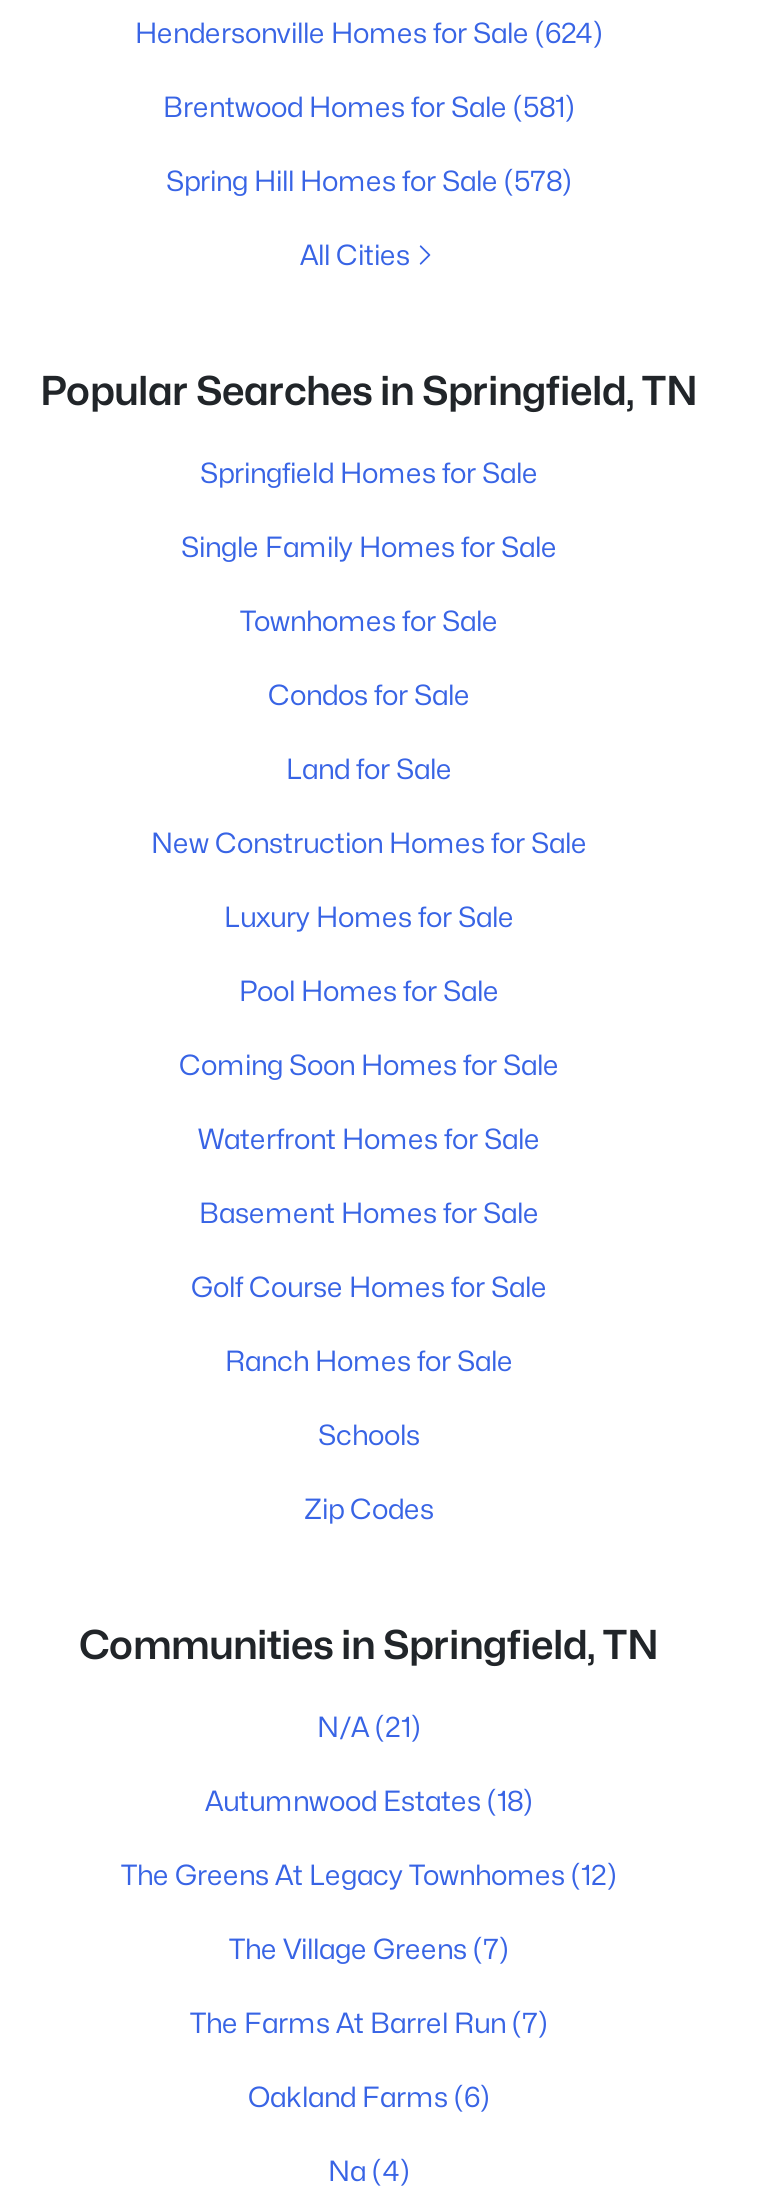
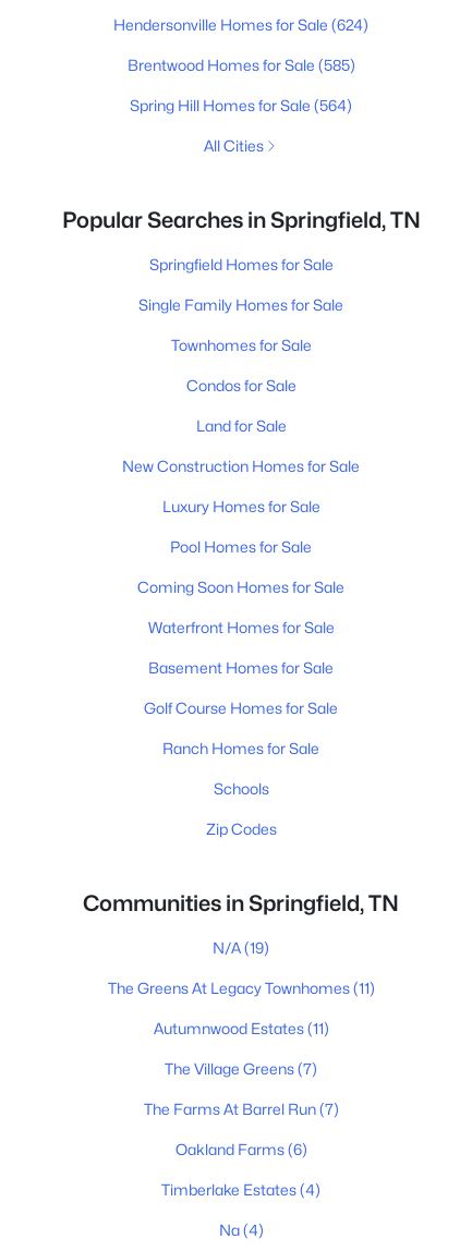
- Brentwood Homes for Sale (581)
+ Brentwood Homes for Sale (585)

- Spring Hill Homes for Sale (578)
+ Spring Hill Homes for Sale (564)

- N/A (21)
+ N/A (19)

- Autumnwood Estates (18)
+ The Greens At Legacy Townhomes (11)

- The Greens At Legacy Townhomes (12)
+ Autumnwood Estates (11)

+ Timberlake Estates (4)
